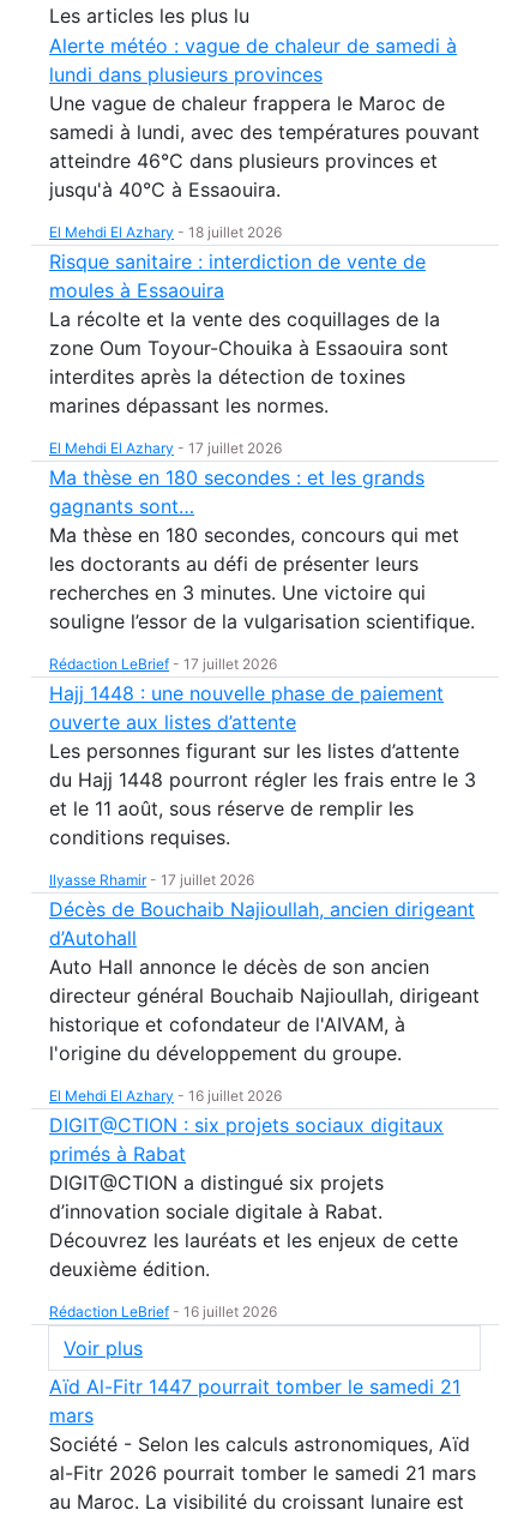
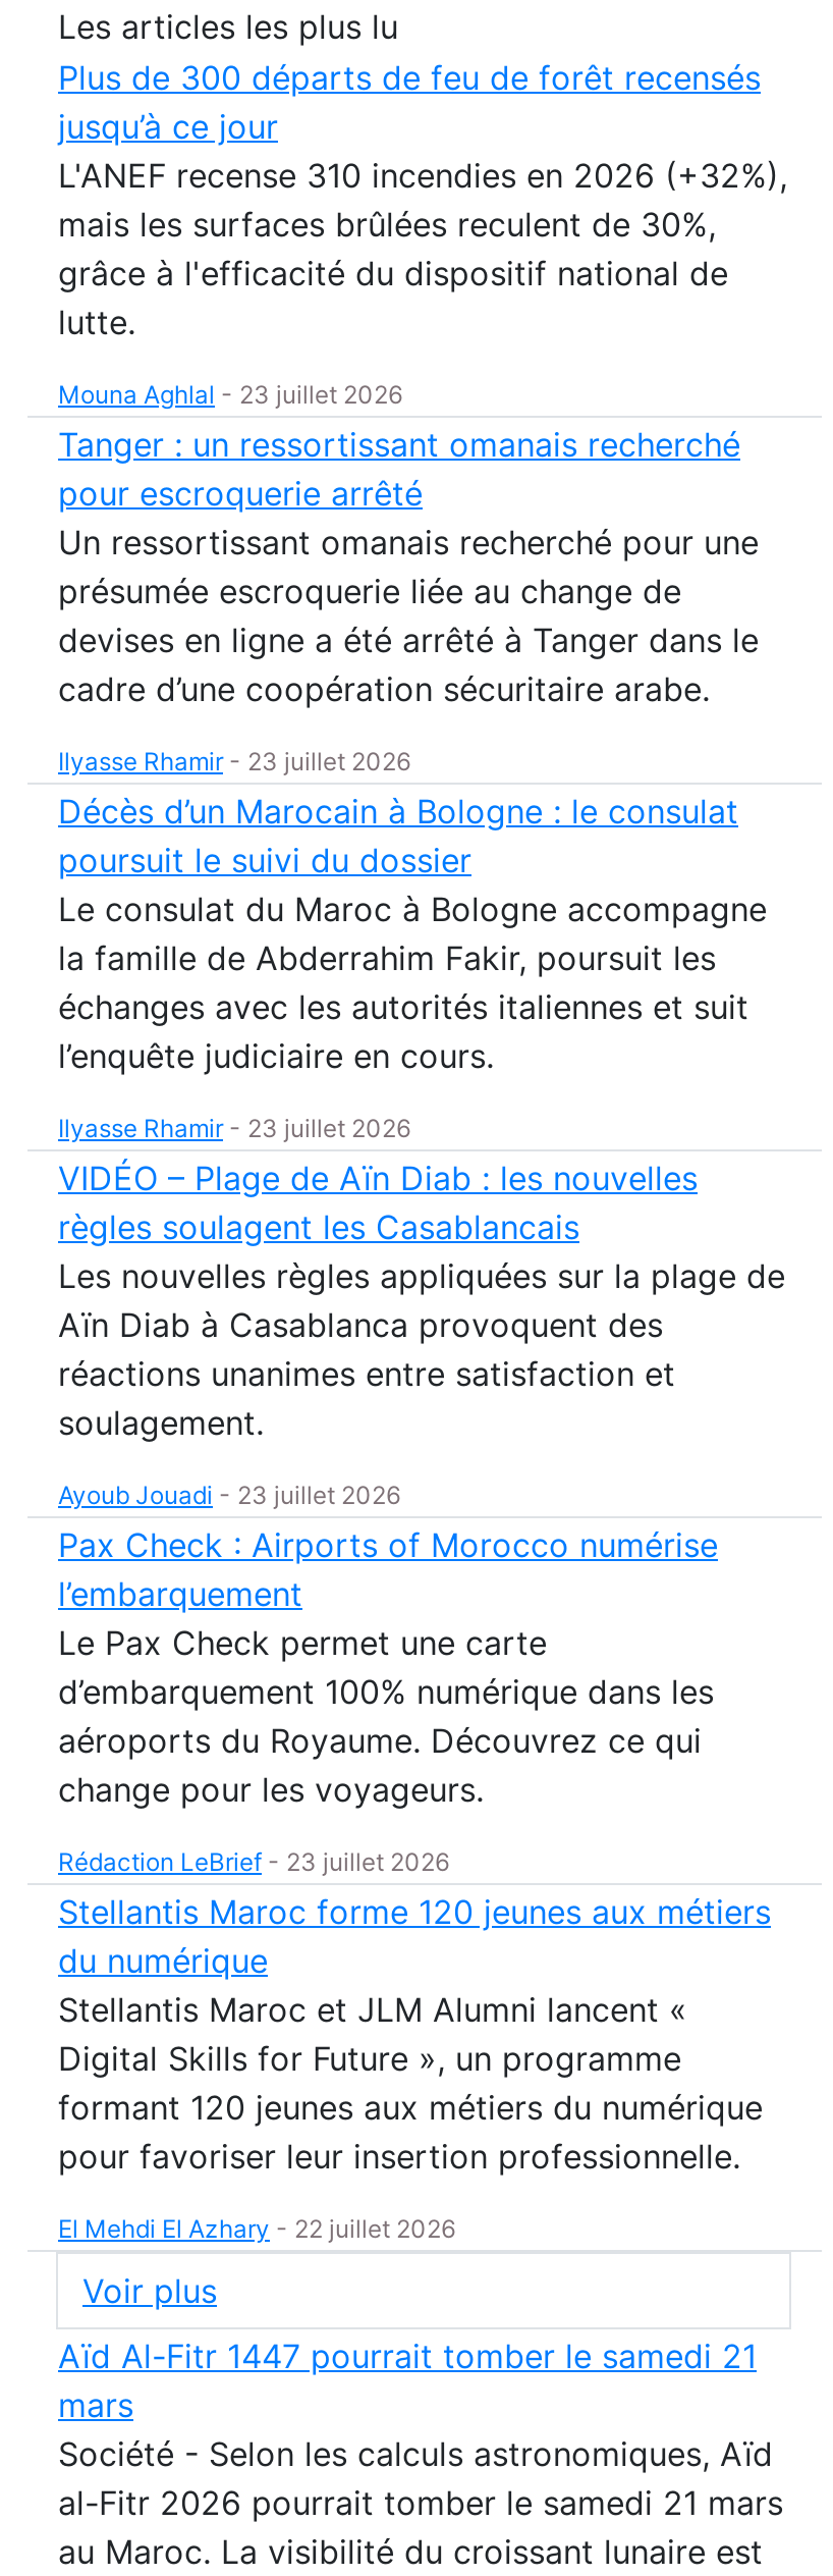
- Alerte météo : vague de chaleur de samedi à
- lundi dans plusieurs provinces
- Une vague de chaleur frappera le Maroc de
- samedi à lundi, avec des températures pouvant
- atteindre 46°C dans plusieurs provinces et
- jusqu'à 40°C à Essaouira.
+ Plus de 300 départs de feu de forêt recensés
+ jusqu’à ce jour
+ L'ANEF recense 310 incendies en 2026 (+32%),
+ mais les surfaces brûlées reculent de 30%,
+ grâce à l'efficacité du dispositif national de
+ lutte.

- El Mehdi El Azhary - 18 juillet 2026
- Risque sanitaire : interdiction de vente de
- moules à Essaouira
- La récolte et la vente des coquillages de la
- zone Oum Toyour-Chouika à Essaouira sont
- interdites après la détection de toxines
- marines dépassant les normes.
+ Mouna Aghlal - 23 juillet 2026
+ Tanger : un ressortissant omanais recherché
+ pour escroquerie arrêté
+ Un ressortissant omanais recherché pour une
+ présumée escroquerie liée au change de
+ devises en ligne a été arrêté à Tanger dans le
+ cadre d’une coopération sécuritaire arabe.

- El Mehdi El Azhary - 17 juillet 2026
- Ma thèse en 180 secondes : et les grands
- gagnants sont…
- Ma thèse en 180 secondes, concours qui met
- les doctorants au défi de présenter leurs
- recherches en 3 minutes. Une victoire qui
- souligne l’essor de la vulgarisation scientifique.
+ Ilyasse Rhamir - 23 juillet 2026
+ Décès d’un Marocain à Bologne : le consulat
+ poursuit le suivi du dossier
+ Le consulat du Maroc à Bologne accompagne
+ la famille de Abderrahim Fakir, poursuit les
+ échanges avec les autorités italiennes et suit
+ l’enquête judiciaire en cours.

- Rédaction LeBrief - 17 juillet 2026
- Hajj 1448 : une nouvelle phase de paiement
- ouverte aux listes d’attente
- Les personnes figurant sur les listes d’attente
- du Hajj 1448 pourront régler les frais entre le 3
- et le 11 août, sous réserve de remplir les
- conditions requises.
+ Ilyasse Rhamir - 23 juillet 2026
+ VIDÉO – Plage de Aïn Diab : les nouvelles
+ règles soulagent les Casablancais
+ Les nouvelles règles appliquées sur la plage de
+ Aïn Diab à Casablanca provoquent des
+ réactions unanimes entre satisfaction et
+ soulagement.

- Ilyasse Rhamir - 17 juillet 2026
- Décès de Bouchaib Najioullah, ancien dirigeant
- d’Autohall
- Auto Hall annonce le décès de son ancien
- directeur général Bouchaib Najioullah, dirigeant
- historique et cofondateur de l'AIVAM, à
- l'origine du développement du groupe.
+ Ayoub Jouadi - 23 juillet 2026
+ Pax Check : Airports of Morocco numérise
+ l’embarquement
+ Le Pax Check permet une carte
+ d’embarquement 100% numérique dans les
+ aéroports du Royaume. Découvrez ce qui
+ change pour les voyageurs.

- El Mehdi El Azhary - 16 juillet 2026
- DIGIT@CTION : six projets sociaux digitaux
- primés à Rabat
- DIGIT@CTION a distingué six projets
- d’innovation sociale digitale à Rabat.
- Découvrez les lauréats et les enjeux de cette
- deuxième édition.
+ Rédaction LeBrief - 23 juillet 2026
+ Stellantis Maroc forme 120 jeunes aux métiers
+ du numérique
+ Stellantis Maroc et JLM Alumni lancent «
+ Digital Skills for Future », un programme
+ formant 120 jeunes aux métiers du numérique
+ pour favoriser leur insertion professionnelle.

- Rédaction LeBrief - 16 juillet 2026
+ El Mehdi El Azhary - 22 juillet 2026
